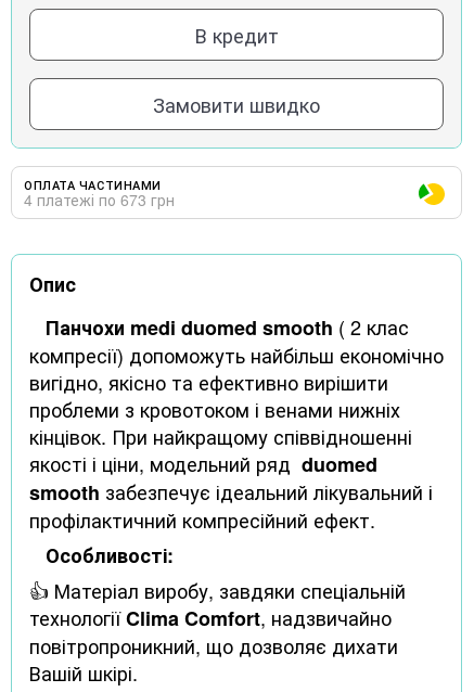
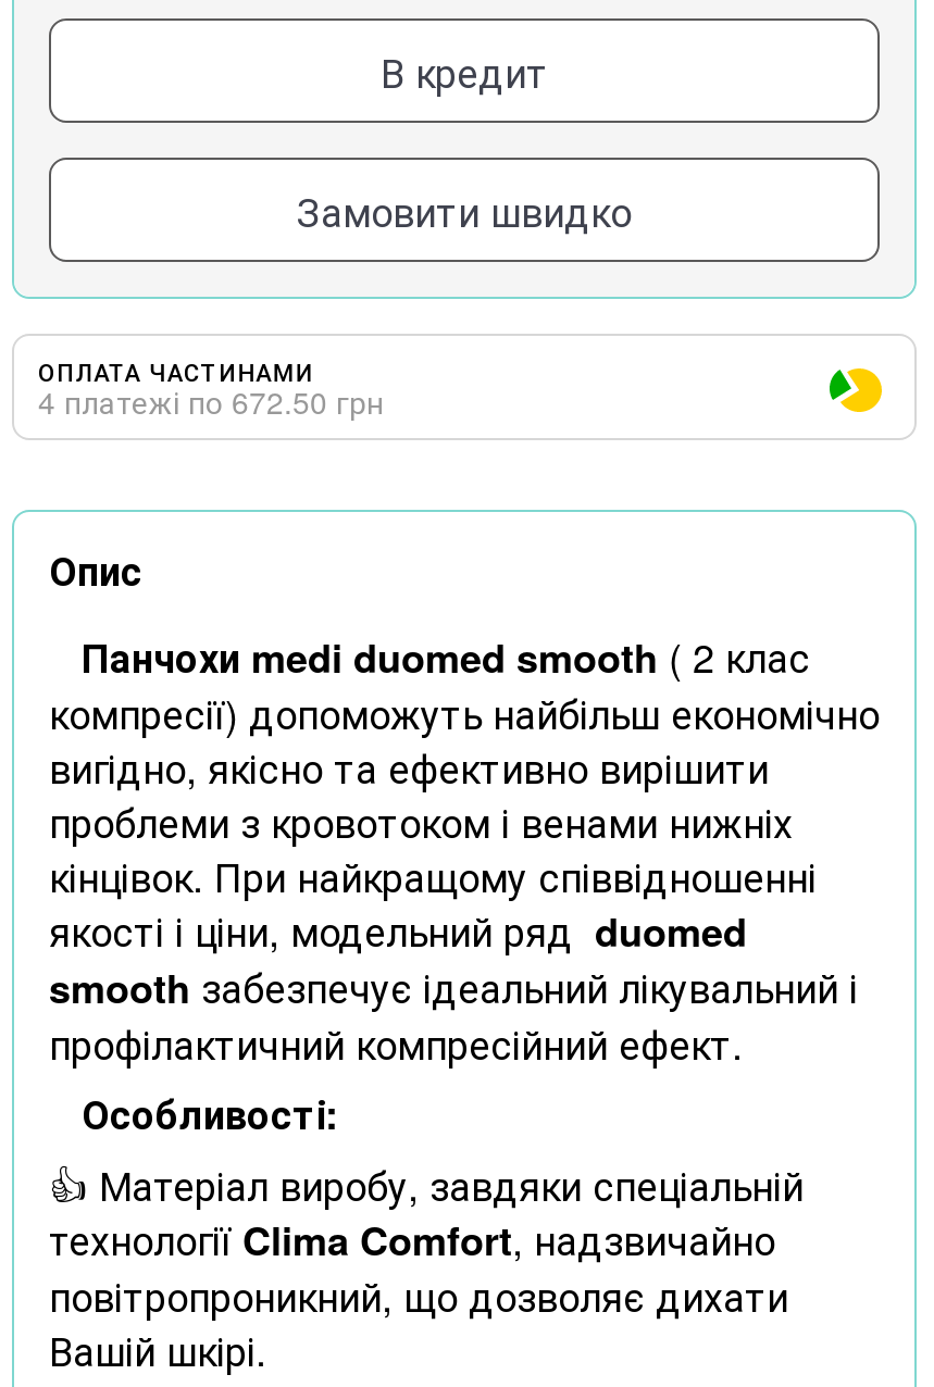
- 4 платежі по 673 грн
+ 4 платежі по 672.50 грн
